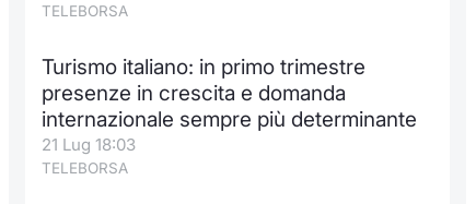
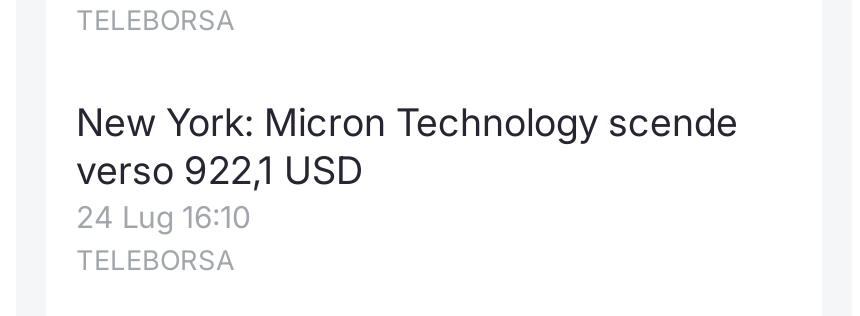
- Turismo italiano: in primo trimestre
- presenze in crescita e domanda
- internazionale sempre più determinante
- 21 Lug 18:03
+ New York: Micron Technology scende
+ verso 922,1 USD
+ 24 Lug 16:10
